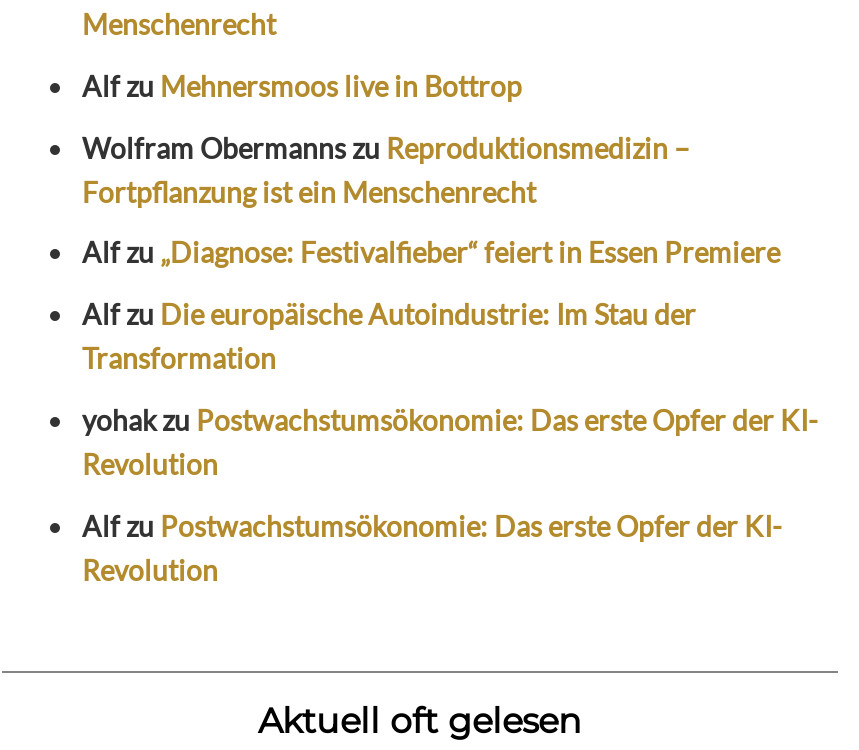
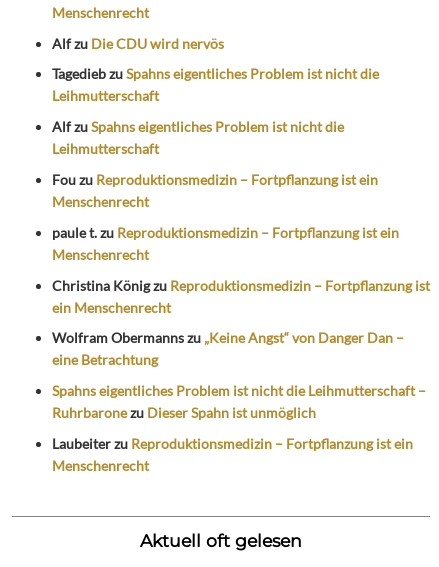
- Alf zu Mehnersmoos live in Bottrop
- Wolfram Obermanns zu Reproduktionsmedizin –
- Fortpflanzung ist ein Menschenrecht
- Alf zu „Diagnose: Festivalfieber“ feiert in Essen Premiere
- Alf zu Die europäische Autoindustrie: Im Stau der
- Transformation
- yohak zu Postwachstumsökonomie: Das erste Opfer der KI-
- Revolution
- Alf zu Postwachstumsökonomie: Das erste Opfer der KI-
- Revolution
+ Alf zu Die CDU wird nervös
+ Tagedieb zu Spahns eigentliches Problem ist nicht die
+ Leihmutterschaft
+ Alf zu Spahns eigentliches Problem ist nicht die
+ Leihmutterschaft
+ Fou zu Reproduktionsmedizin – Fortpflanzung ist ein
+ Menschenrecht
+ paule t. zu Reproduktionsmedizin – Fortpflanzung ist ein
+ Menschenrecht
+ Christina König zu Reproduktionsmedizin – Fortpflanzung ist
+ ein Menschenrecht
+ Wolfram Obermanns zu „Keine Angst“ von Danger Dan –
+ eine Betrachtung
+ Spahns eigentliches Problem ist nicht die Leihmutterschaft –
+ Ruhrbarone zu Dieser Spahn ist unmöglich
+ Laubeiter zu Reproduktionsmedizin – Fortpflanzung ist ein
+ Menschenrecht
